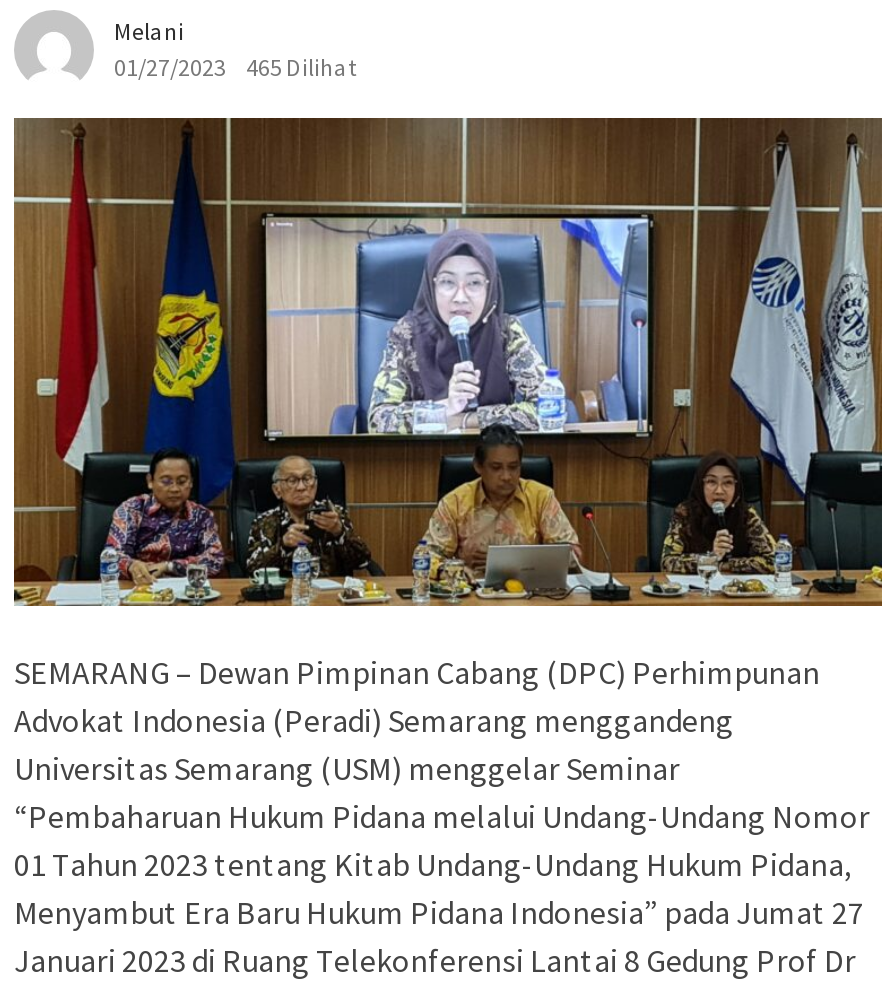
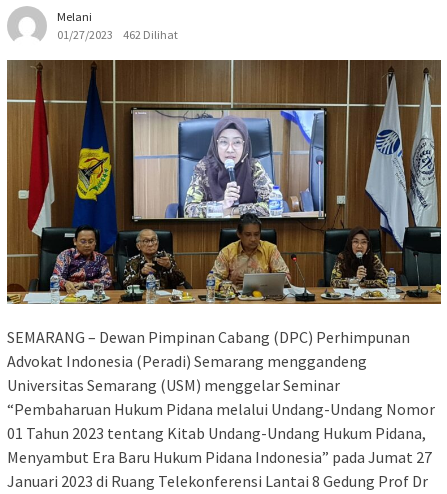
- 01/27/2023 465 Dilihat
+ 01/27/2023 462 Dilihat
